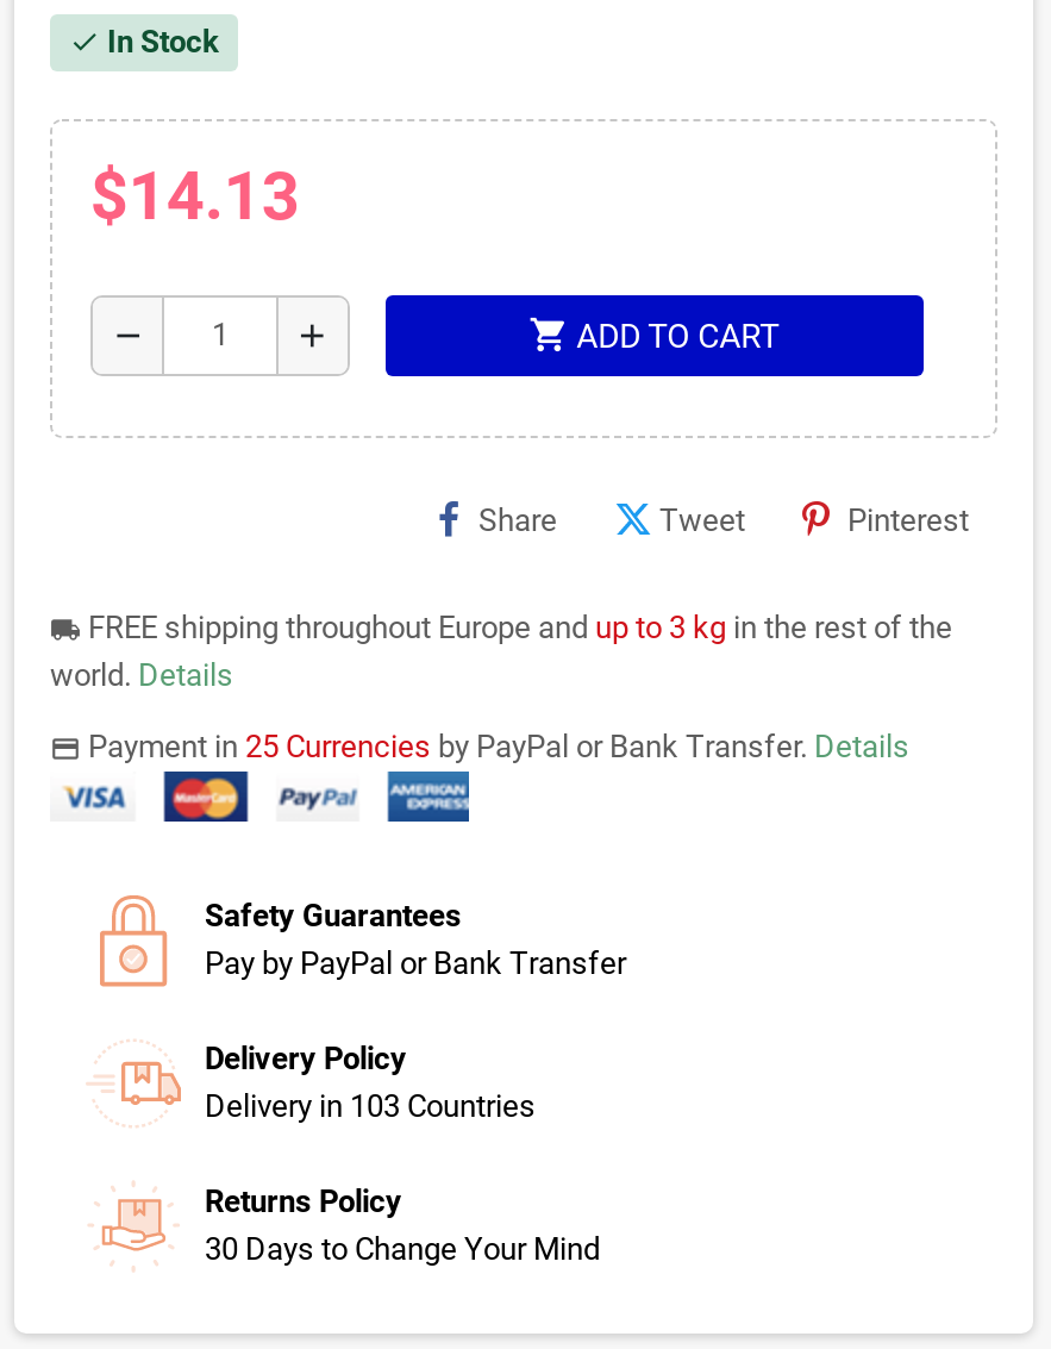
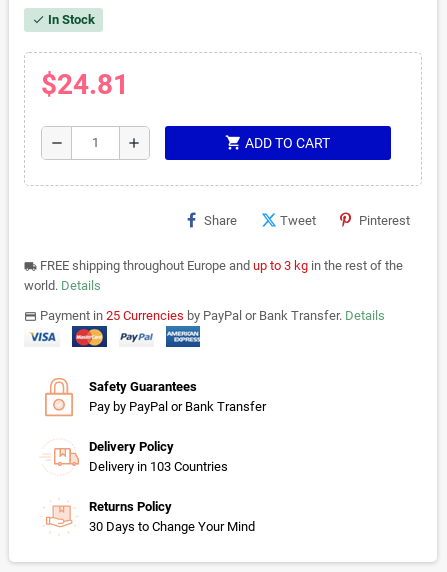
- $14.13
+ $24.81
